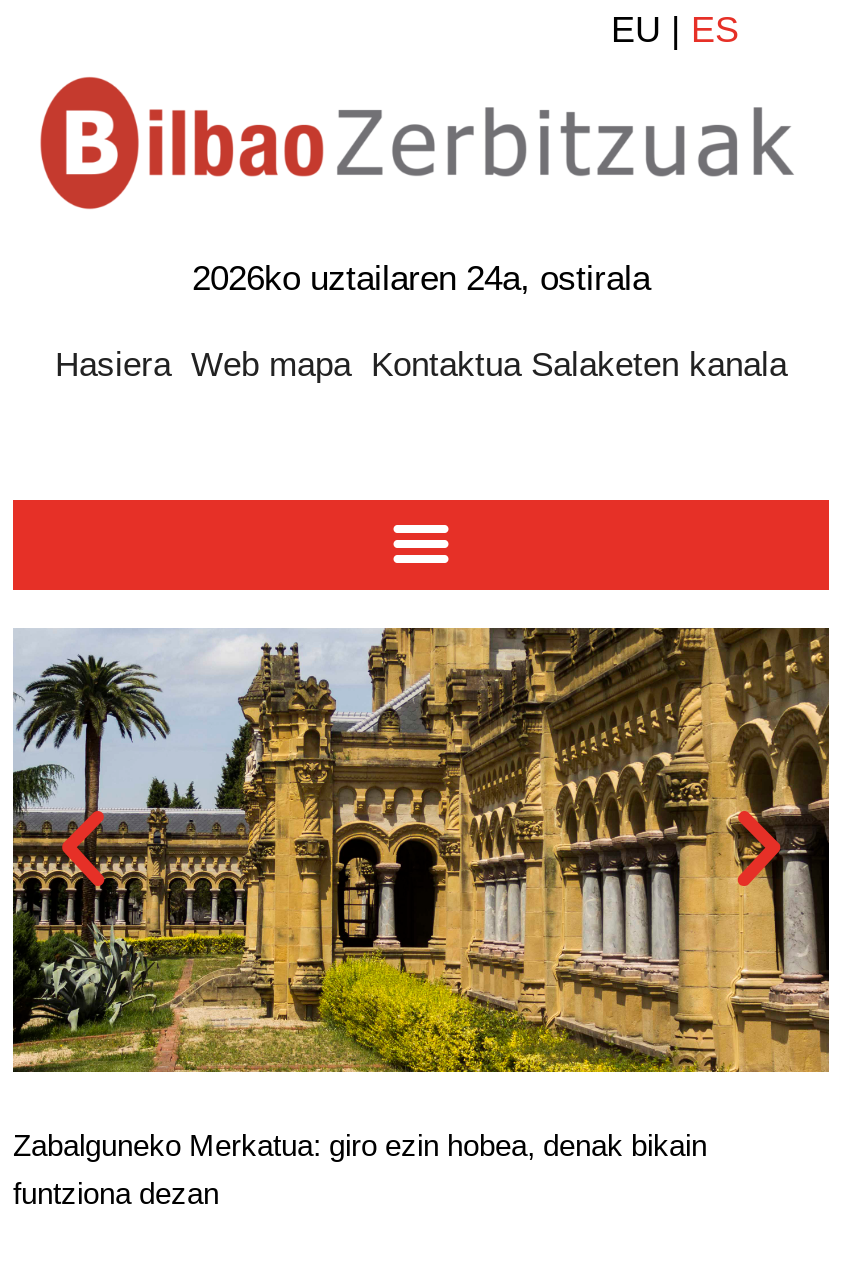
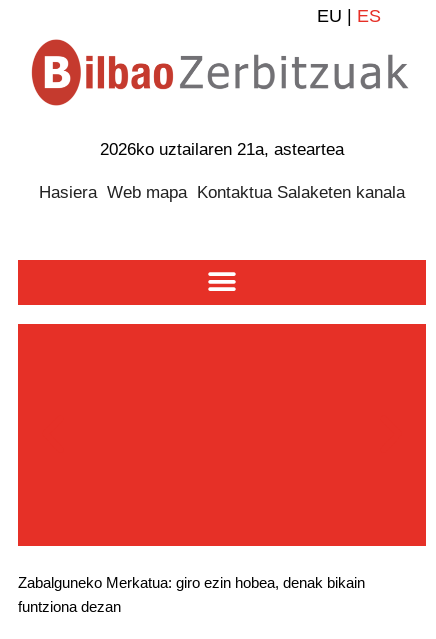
- 2026ko uztailaren 24a, ostirala
+ 2026ko uztailaren 21a, asteartea

- [image]
